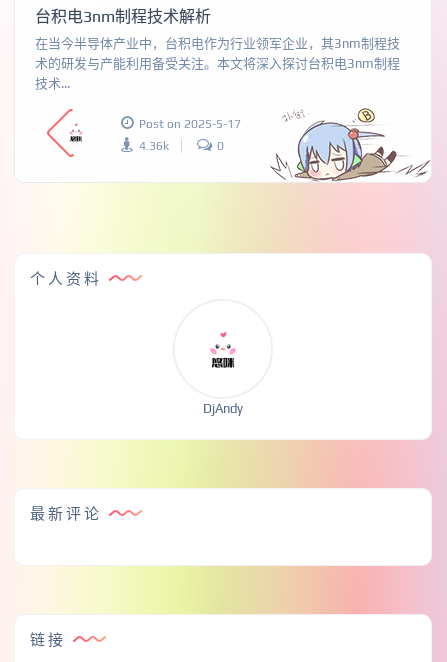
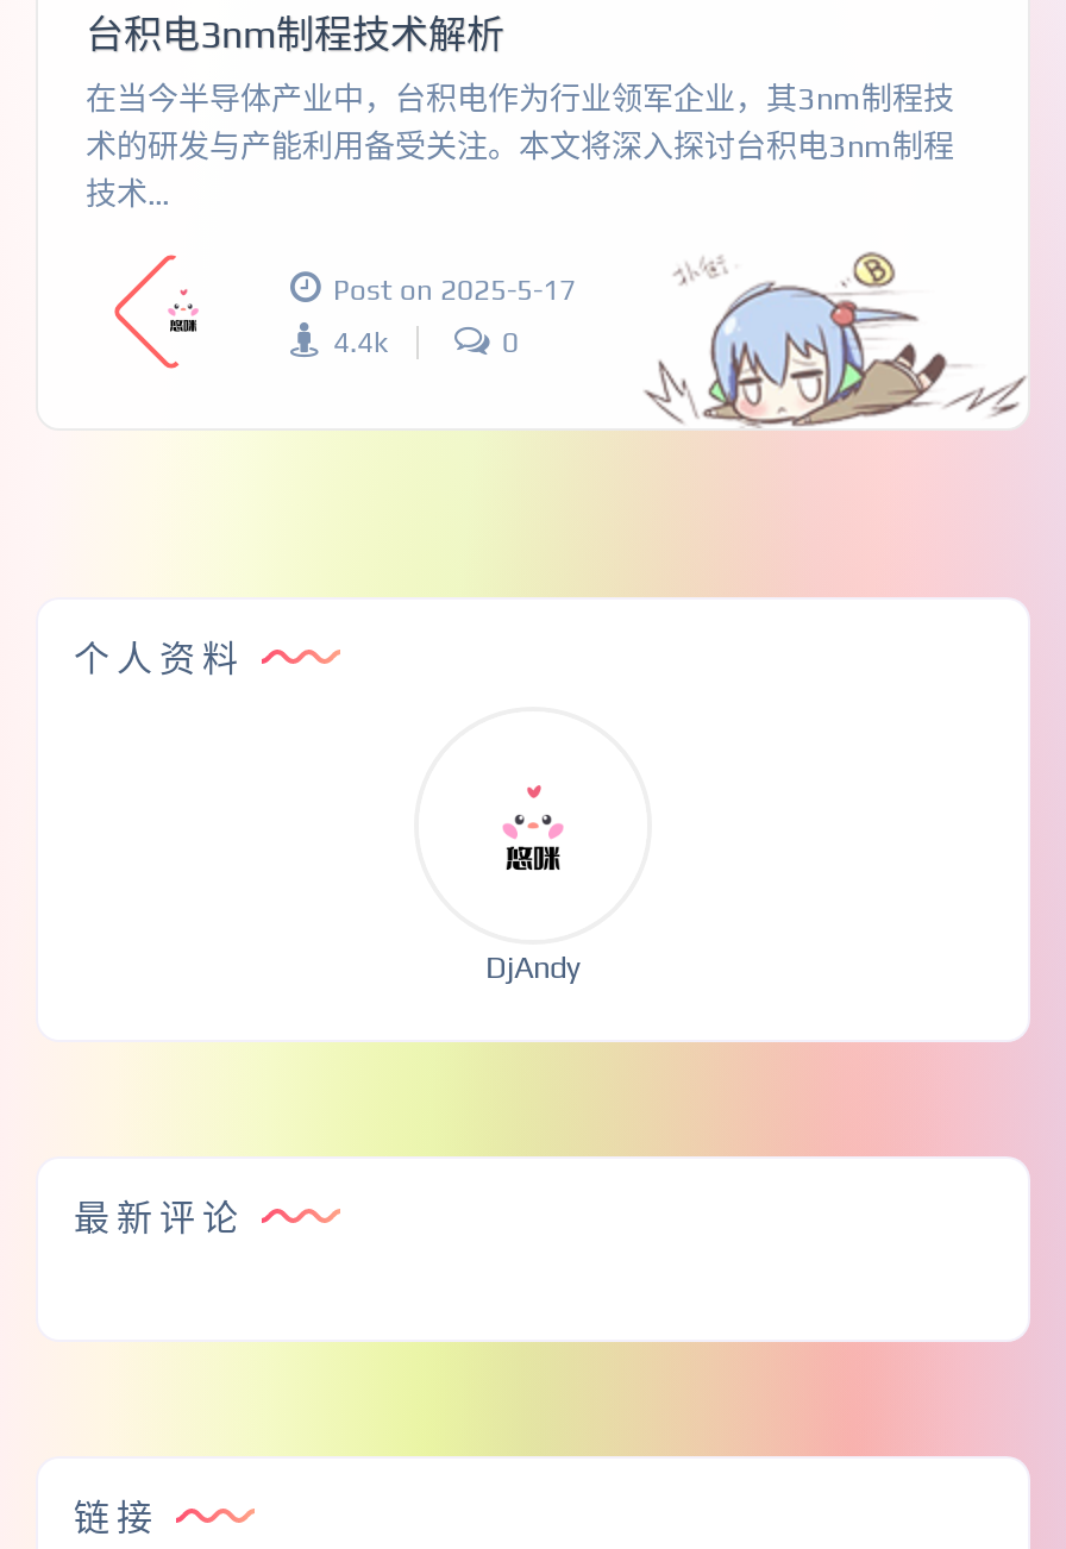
- 4.36k
+ 4.4k
